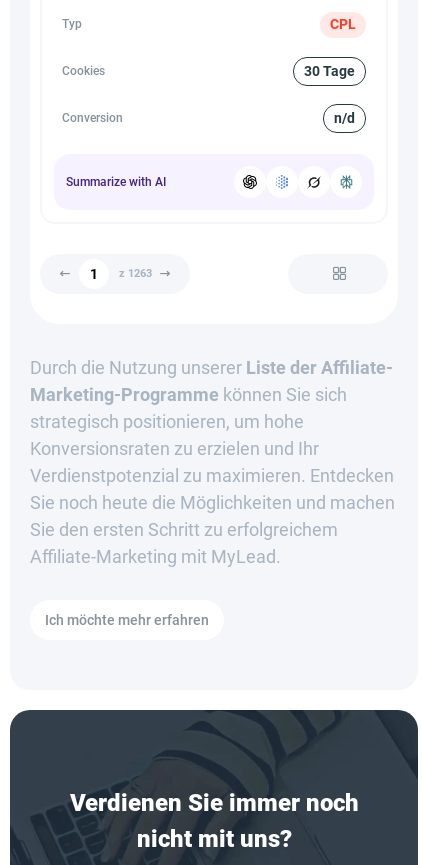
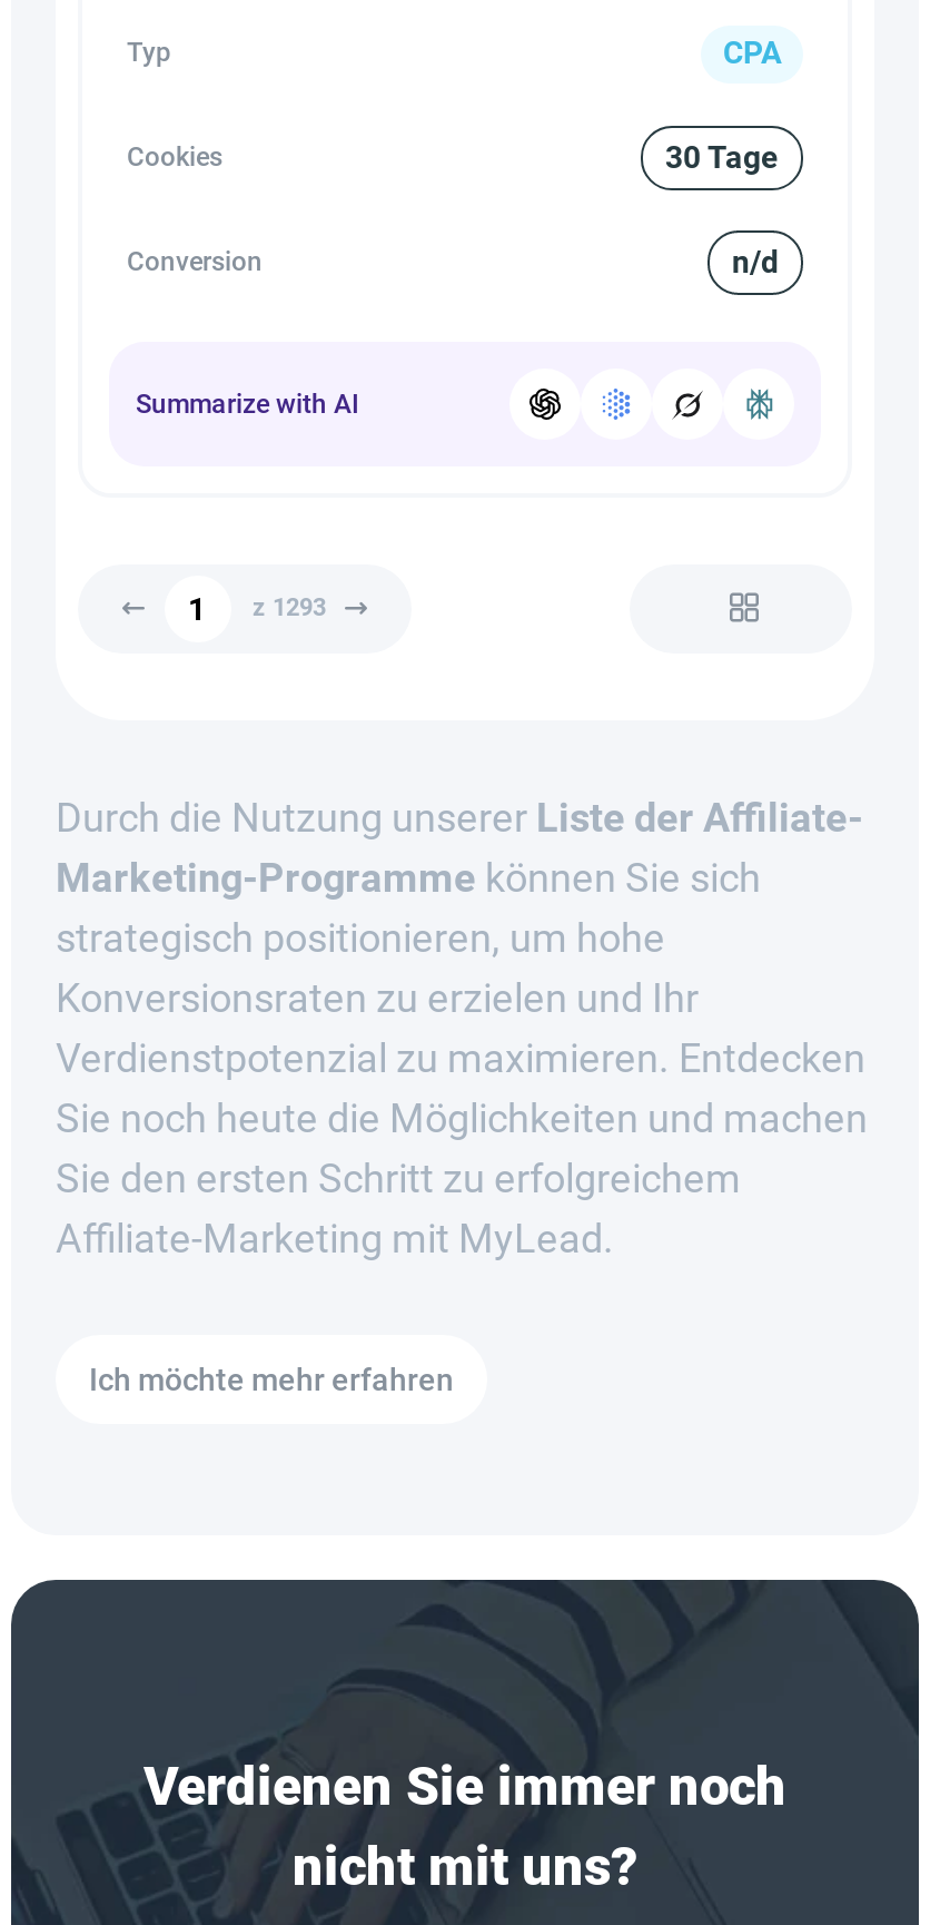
- CPL
+ CPA

- z 1263
+ z 1293
